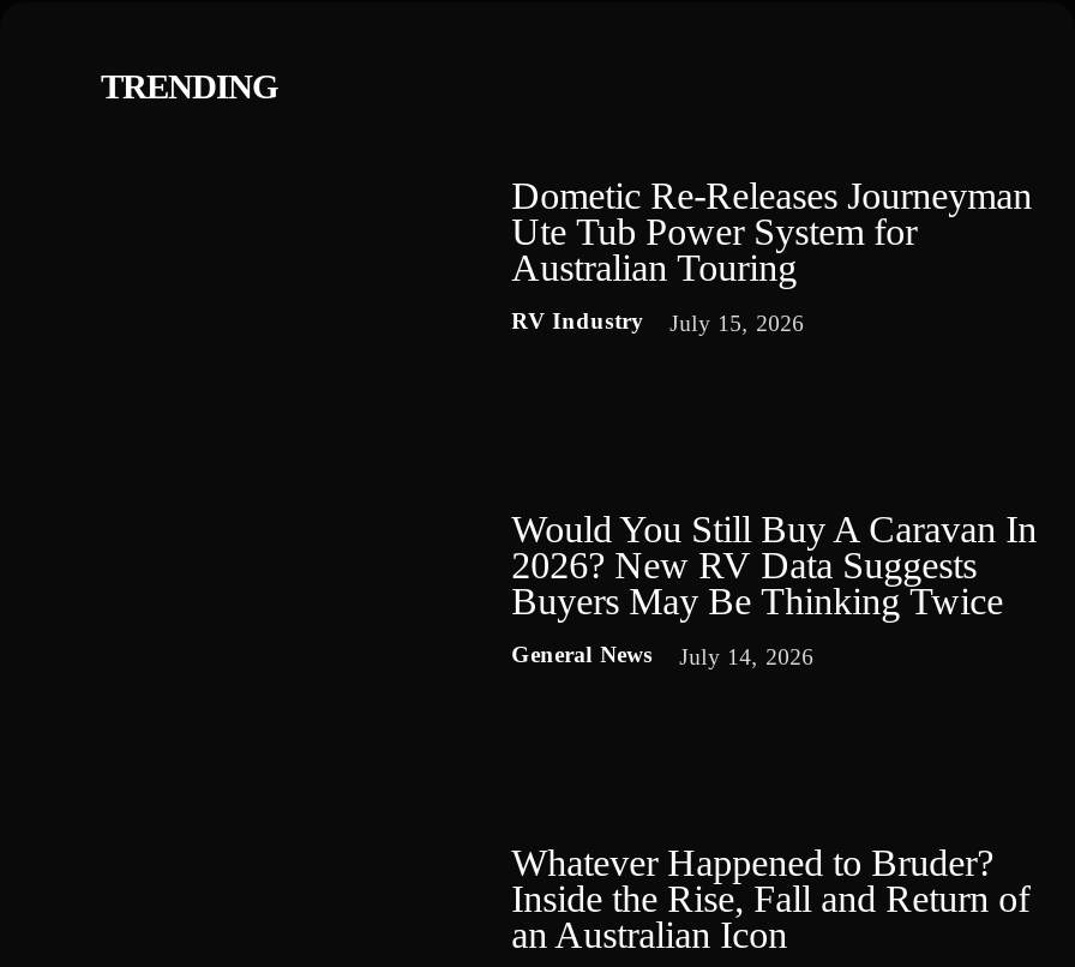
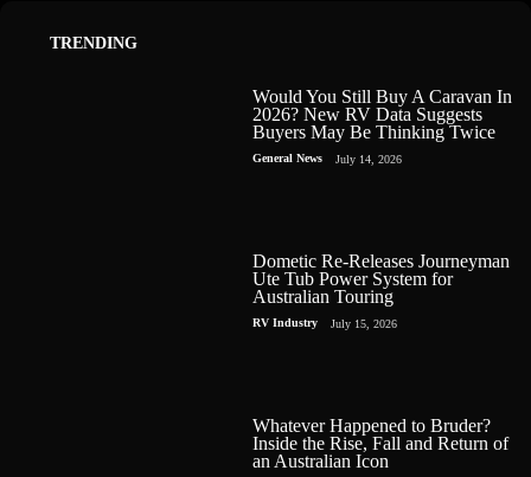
moved down: Dometic Re-Releases Journeyman | Ute Tub Power System for | Australian Touring | RV Industry | July 15, 2026

moved up: Would You Still Buy A Caravan In | 2026? New RV Data Suggests | Buyers May Be Thinking Twice | General News | July 14, 2026
